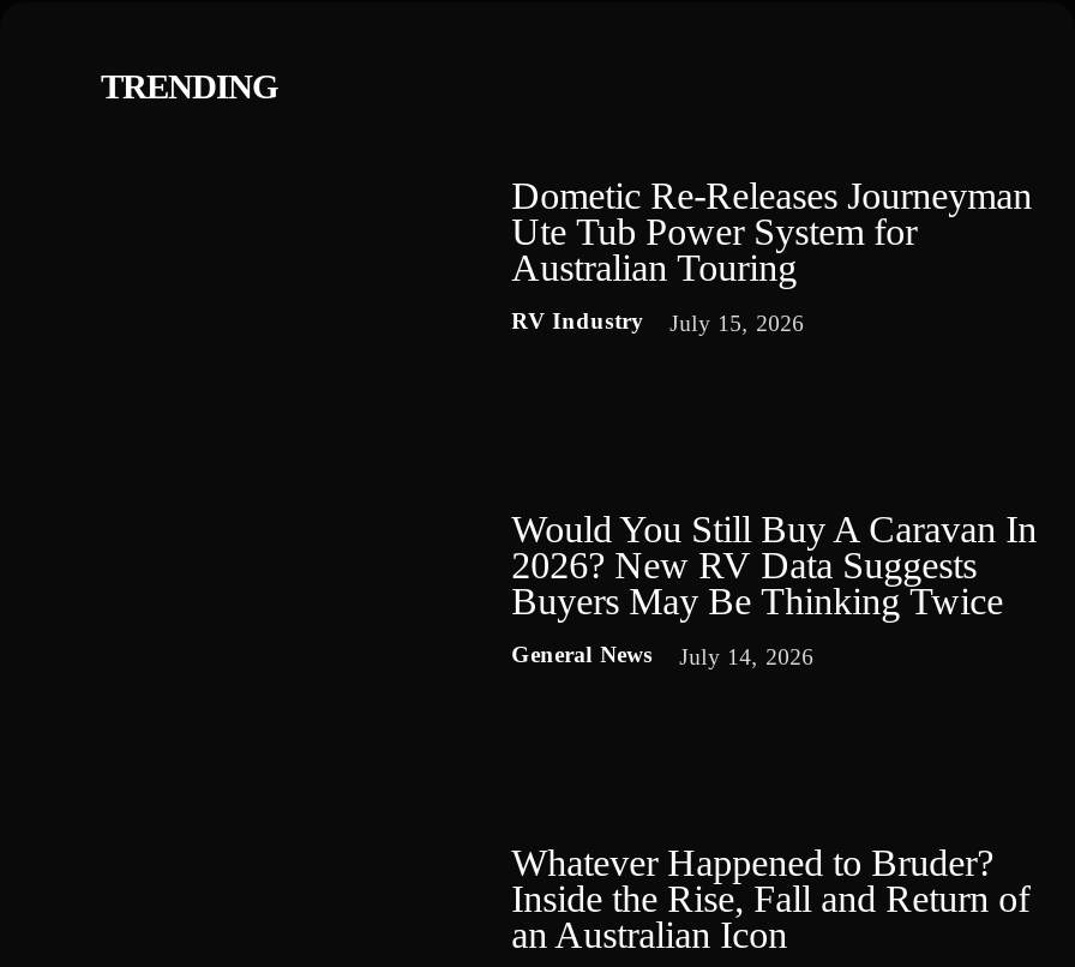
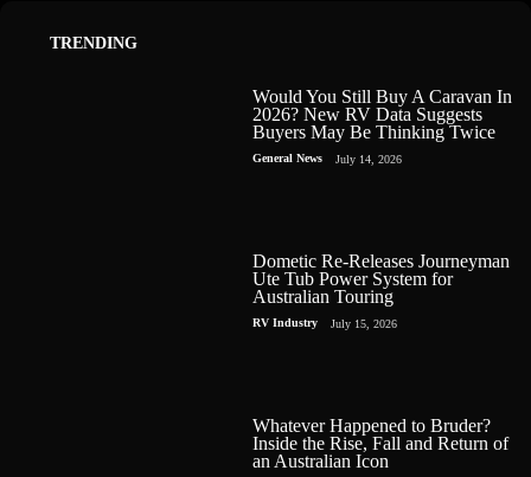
moved down: Dometic Re-Releases Journeyman | Ute Tub Power System for | Australian Touring | RV Industry | July 15, 2026

moved up: Would You Still Buy A Caravan In | 2026? New RV Data Suggests | Buyers May Be Thinking Twice | General News | July 14, 2026
